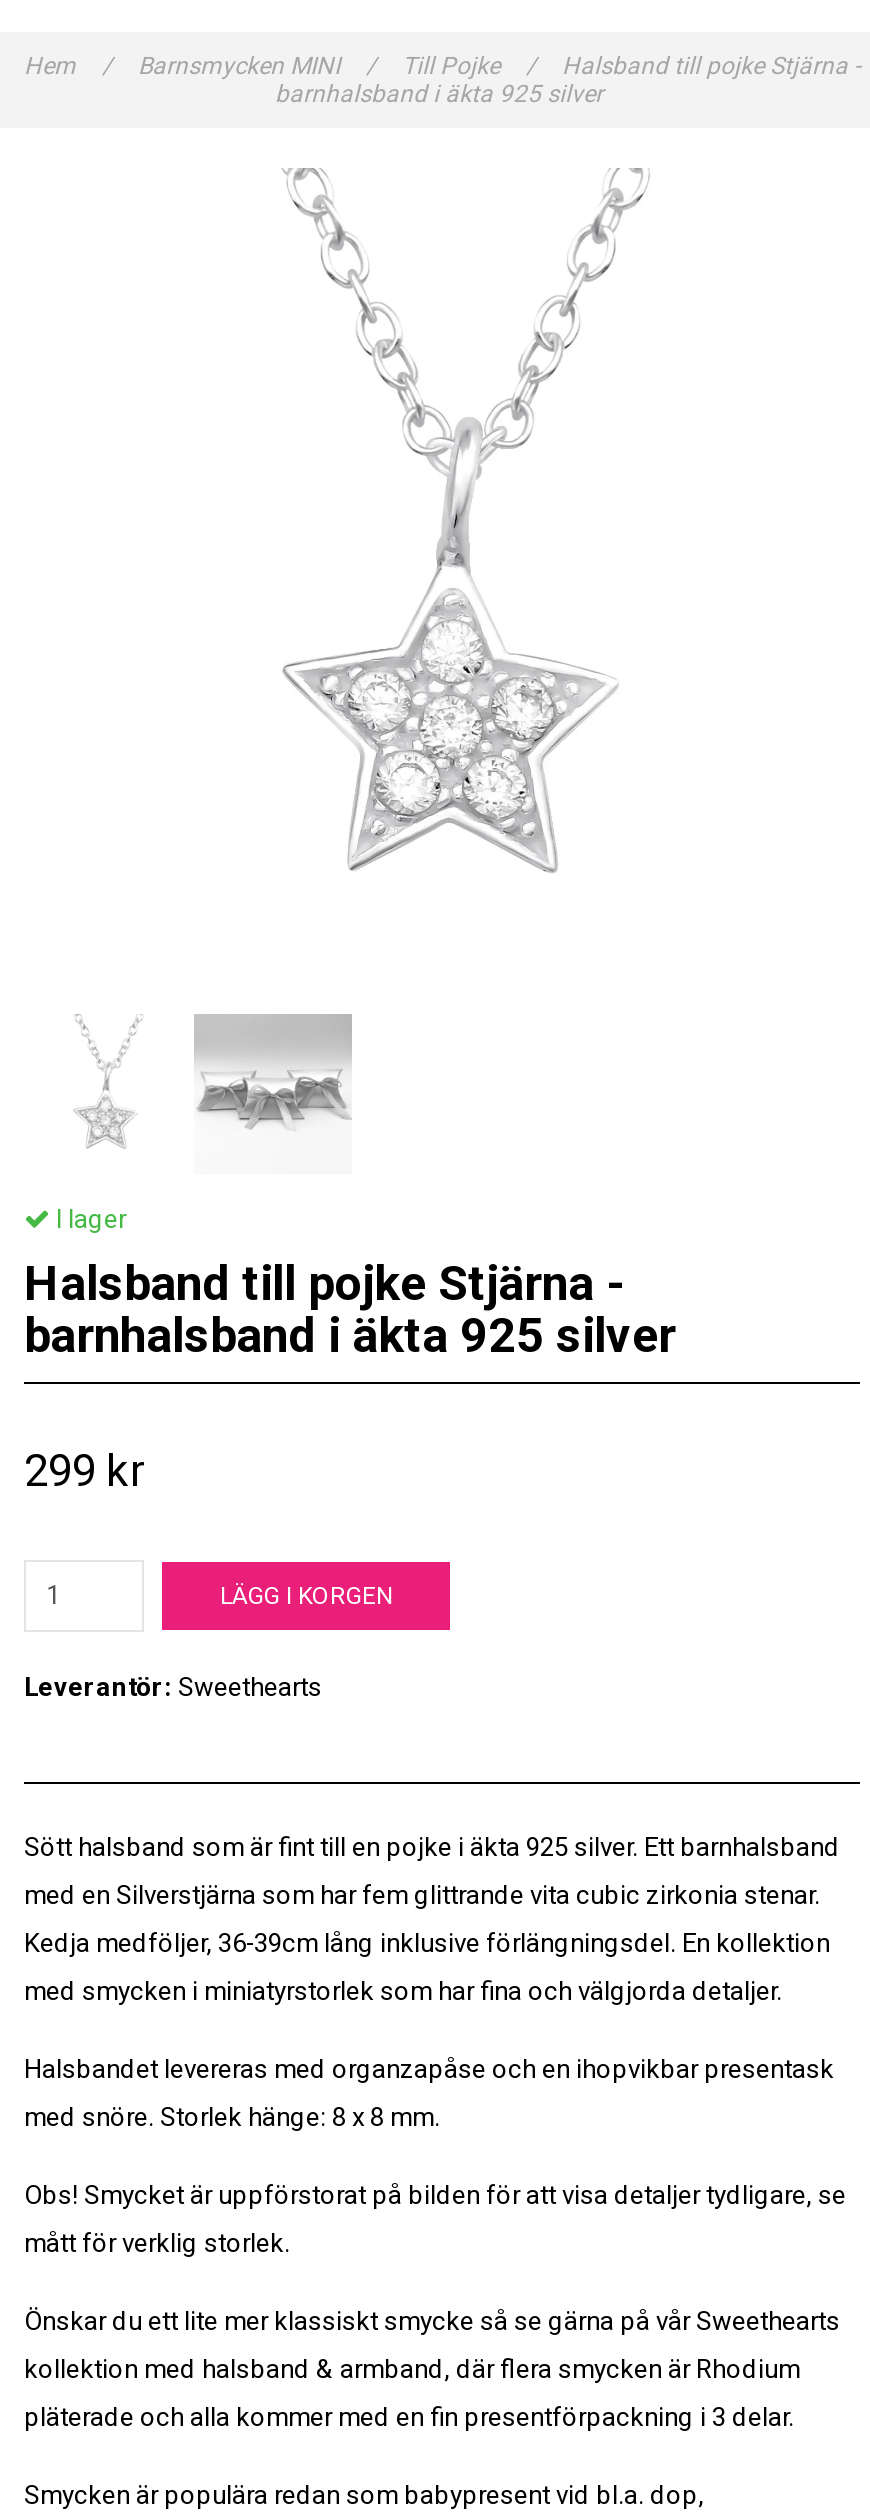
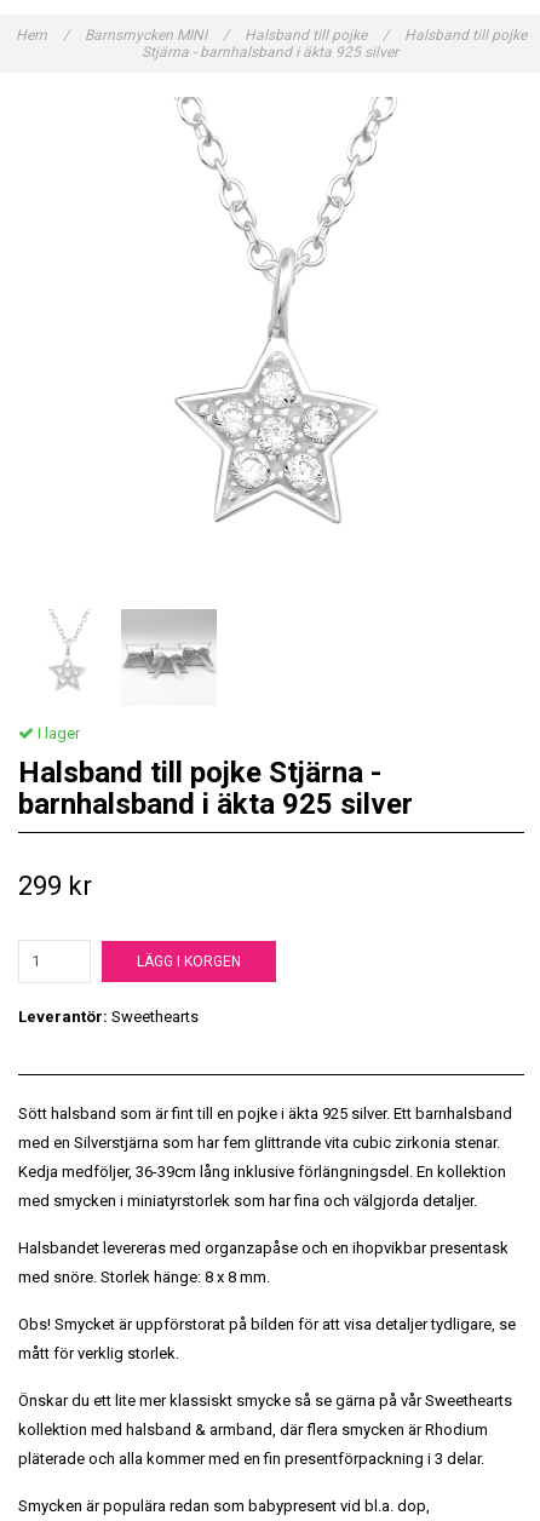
- Till Pojke
+ Halsband till pojke
